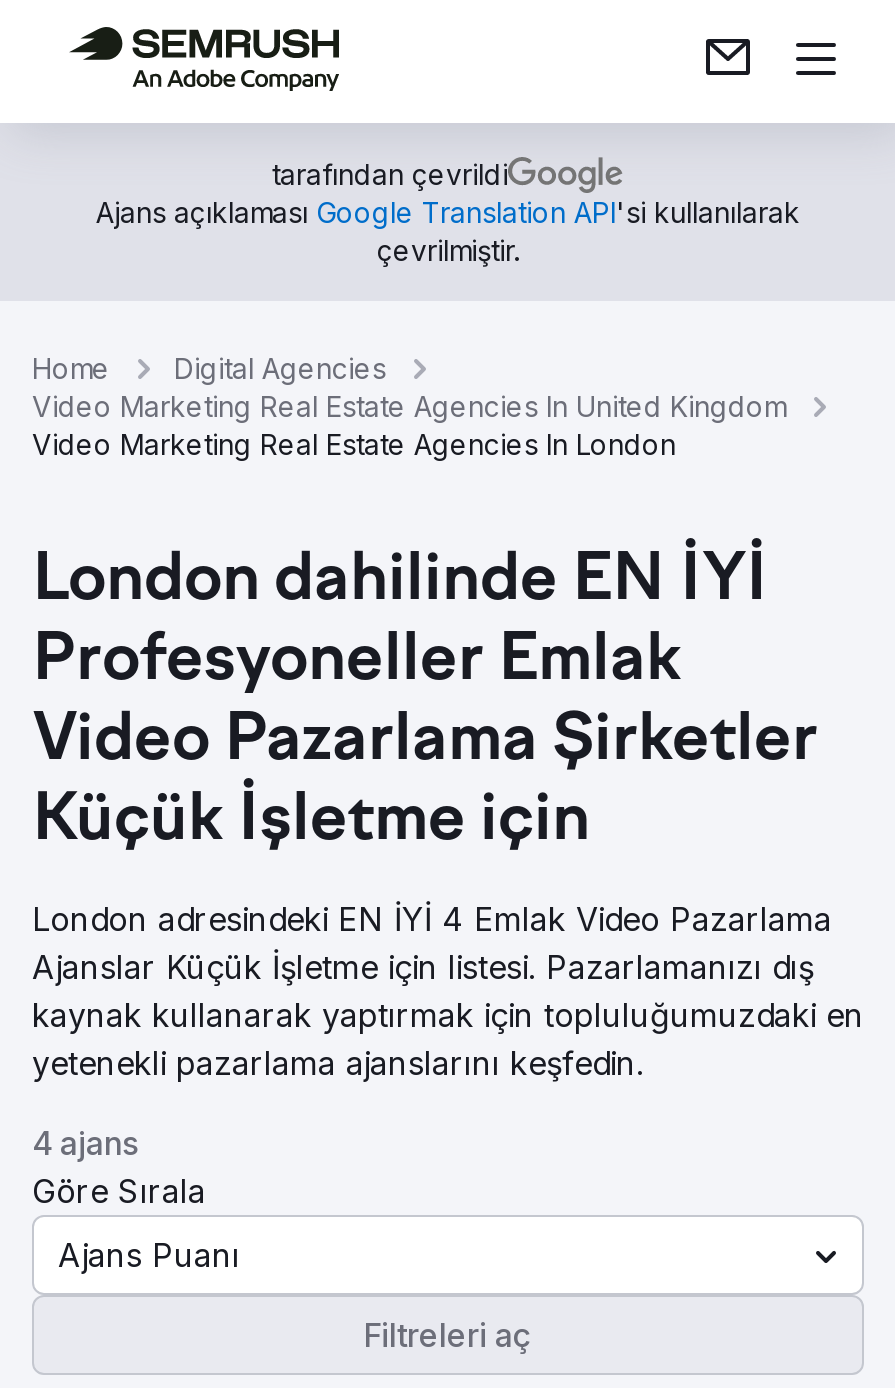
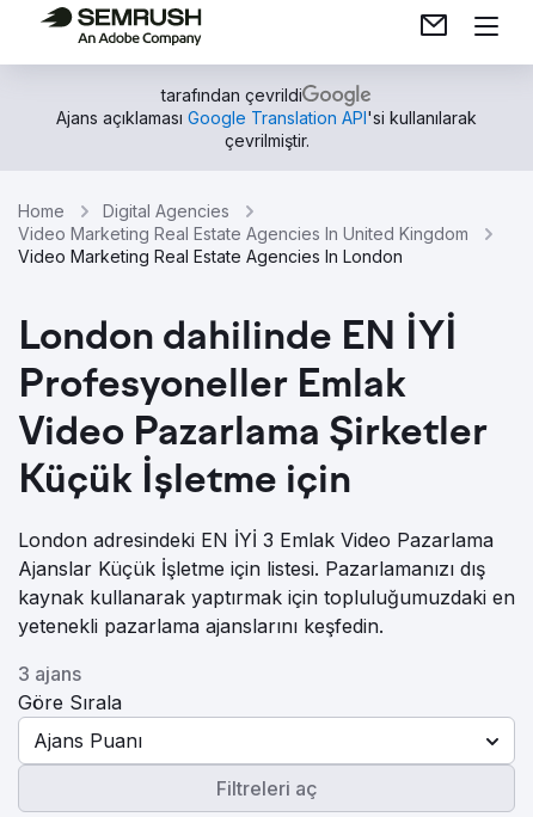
- London adresindeki EN İYİ 4 Emlak Video Pazarlama
+ London adresindeki EN İYİ 3 Emlak Video Pazarlama

- 4 ajans
+ 3 ajans
